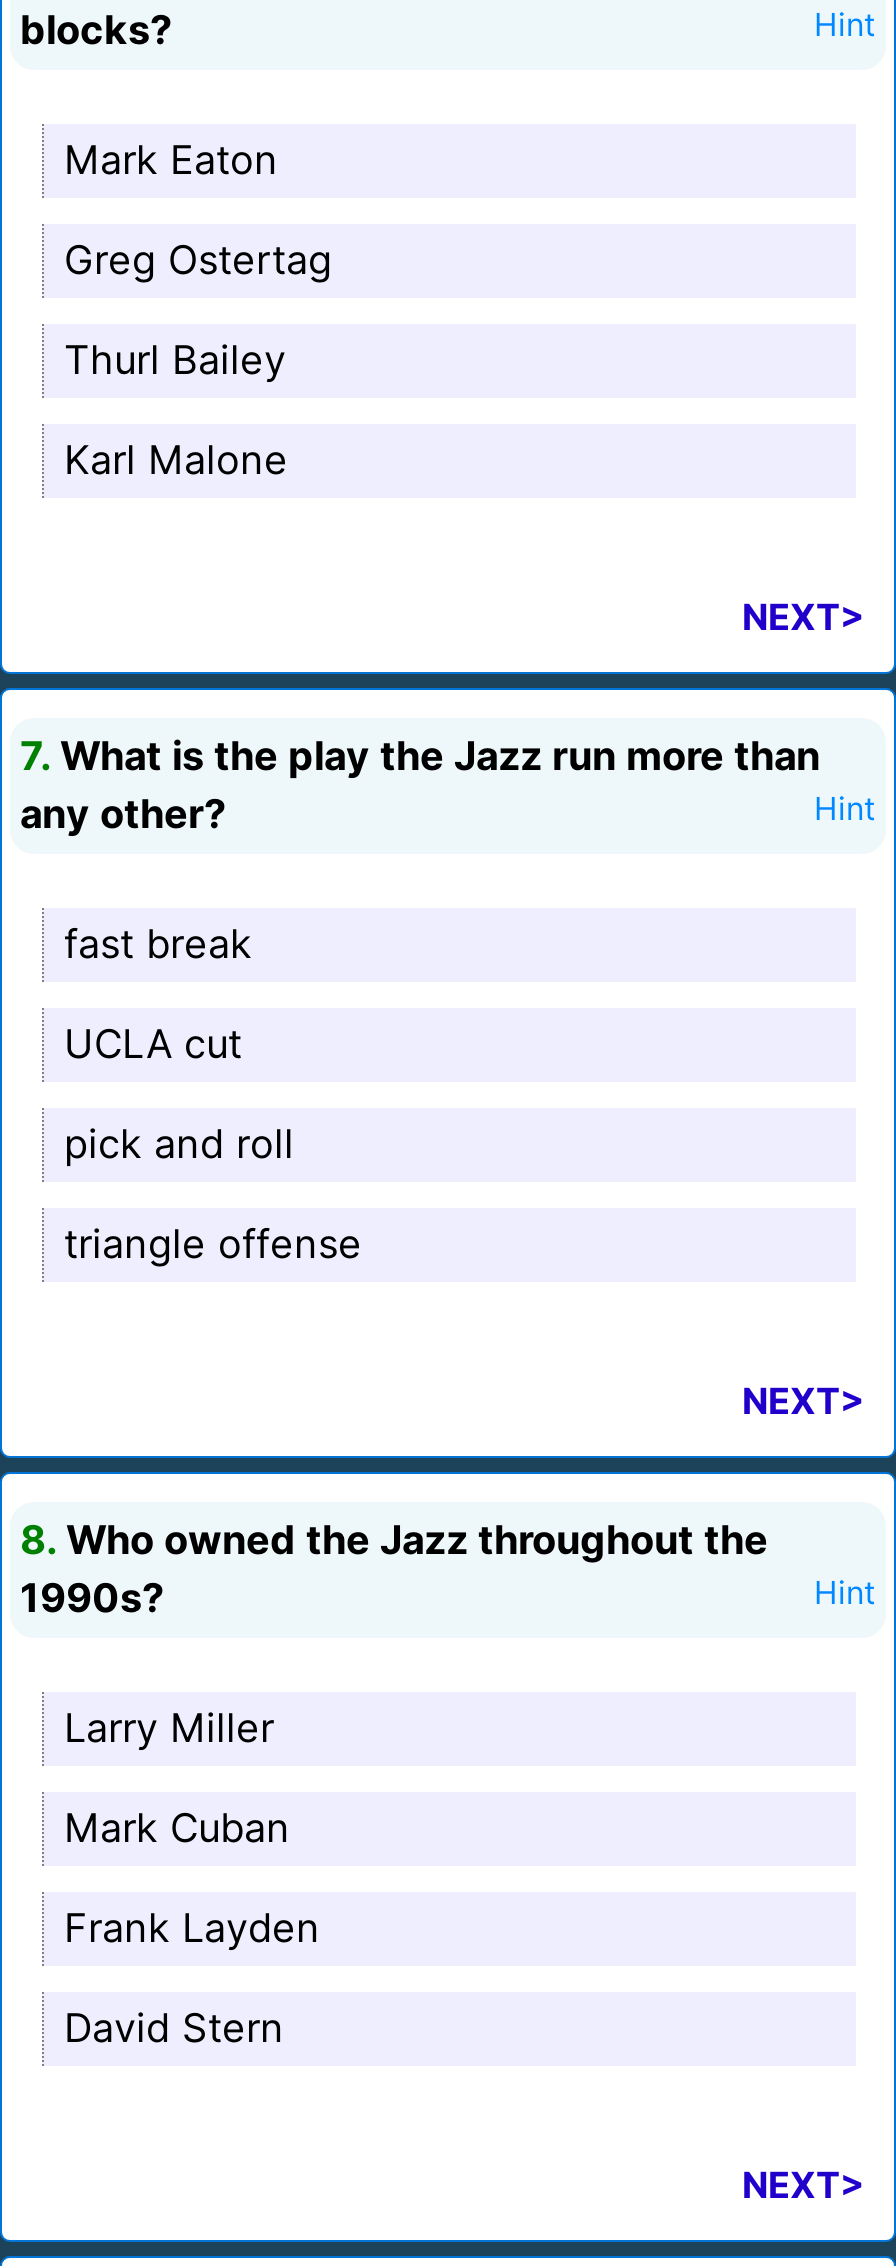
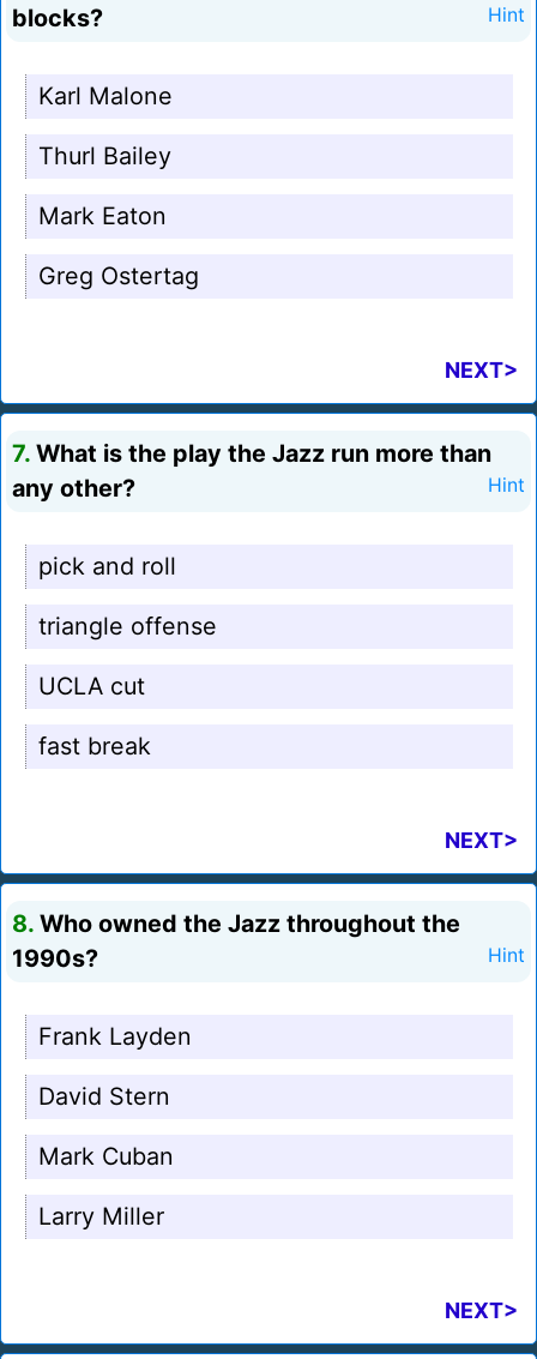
moved down: Mark Eaton | Greg Ostertag

moved up: Karl Malone | Thurl Bailey

moved down: UCLA cut | fast break

moved up: pick and roll | triangle offense

moved down: Mark Cuban | Larry Miller

moved up: Frank Layden | David Stern
